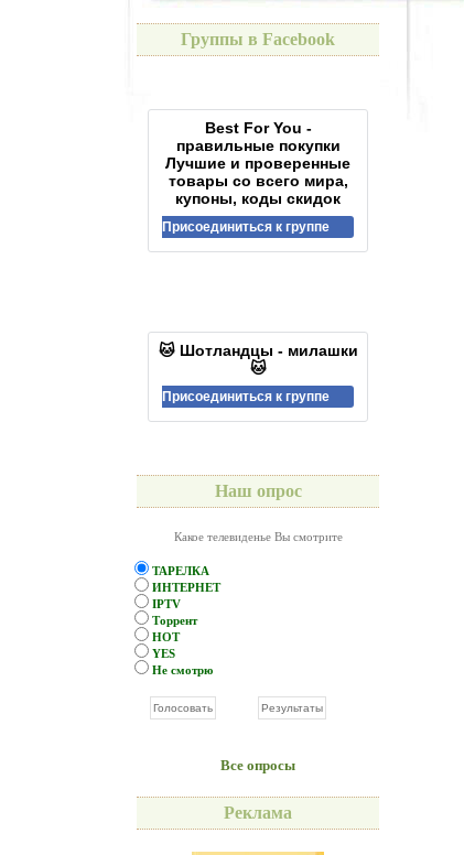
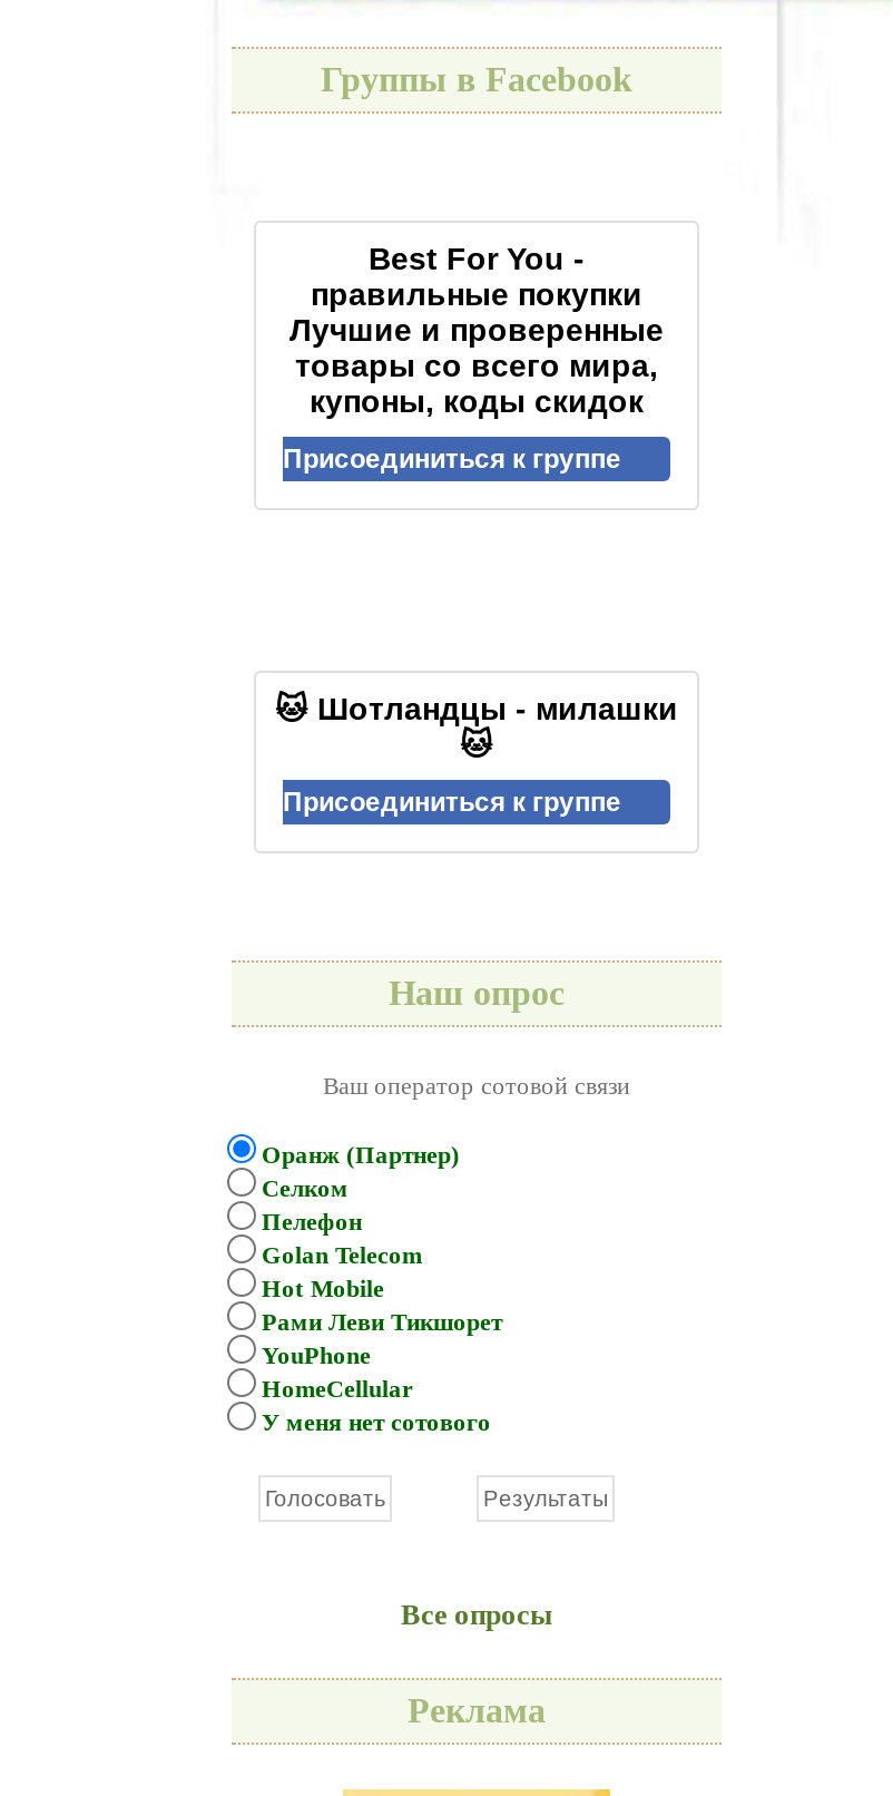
- Какое телевиденье Вы смотрите
+ Ваш оператор сотовой связи

- ТАРЕЛКА
- ИНТЕРНЕТ
- IPTV
- Торрент
- HOT
- YES
- Не смотрю
+ Оранж (Партнер)
+ Селком
+ Пелефон
+ Golan Telecom
+ Hot Mobile
+ Рами Леви Тикшорет
+ YouPhone
+ HomeCellular
+ У меня нет сотового
